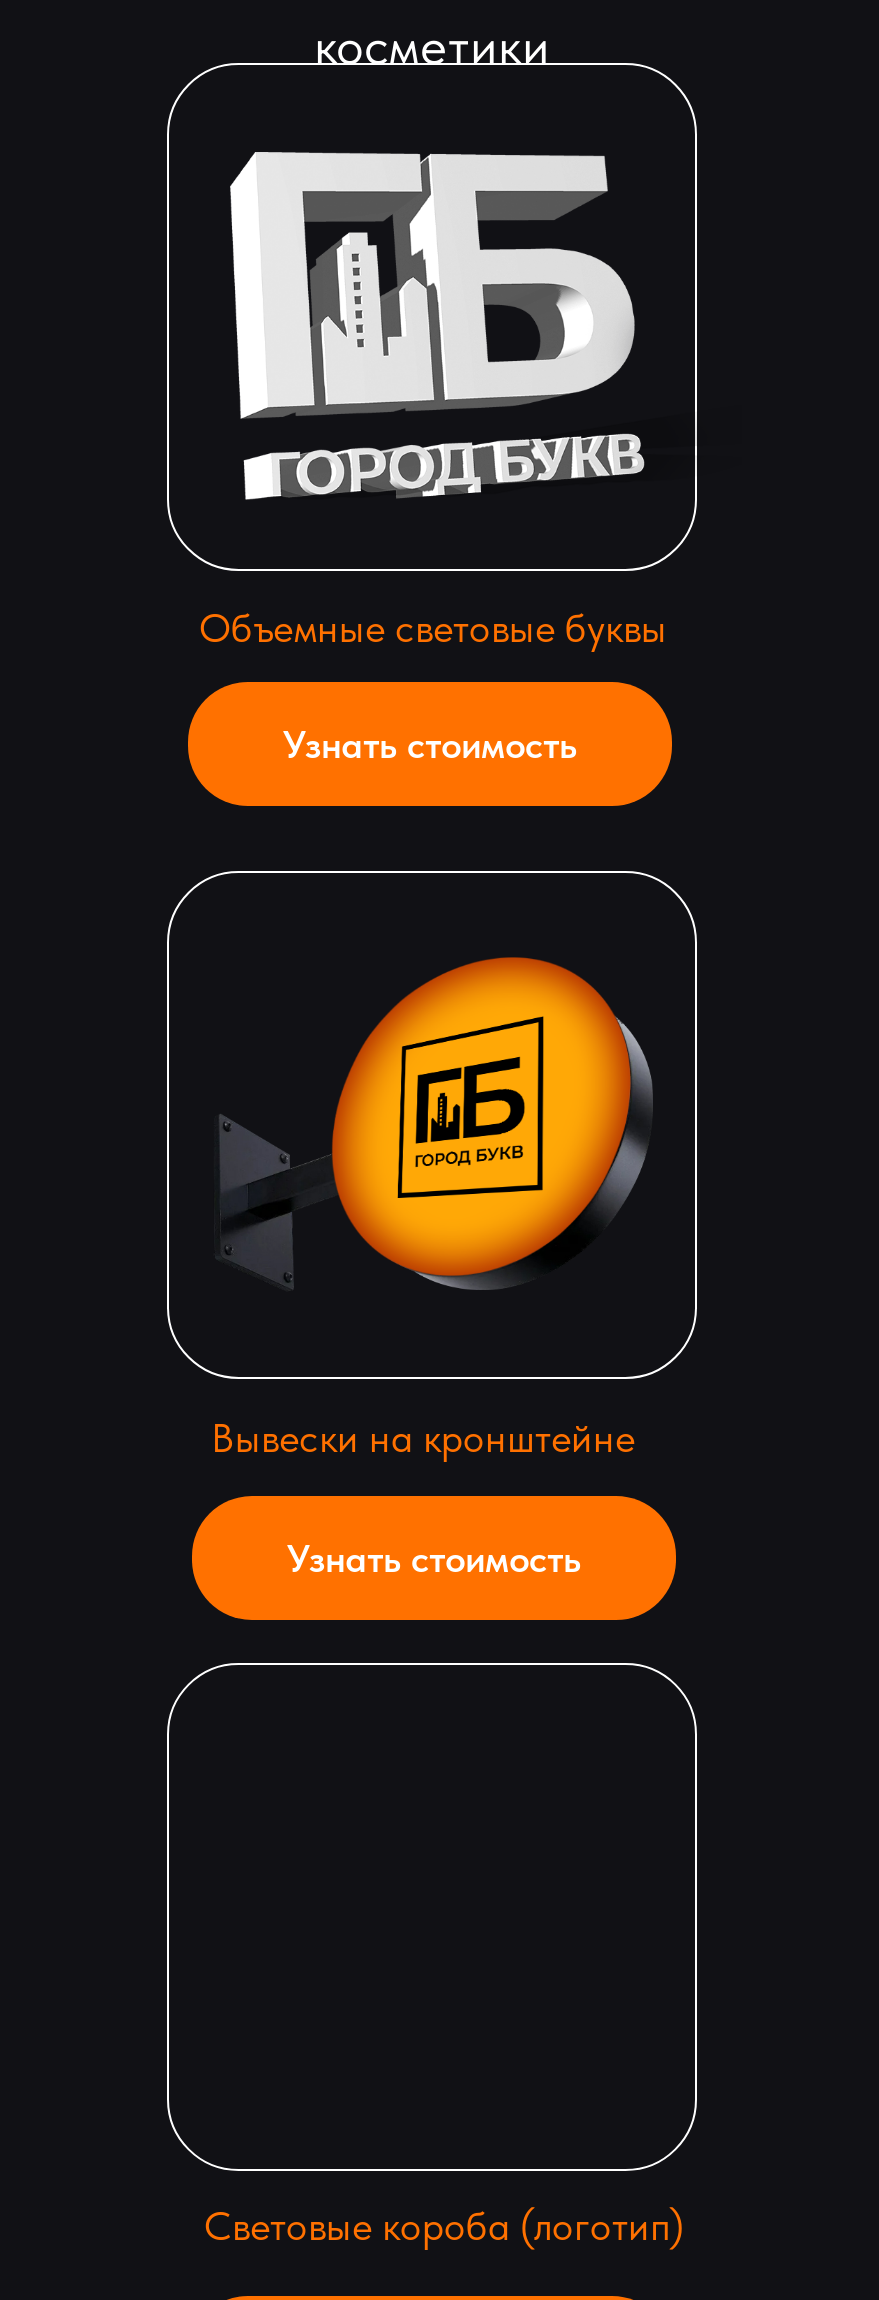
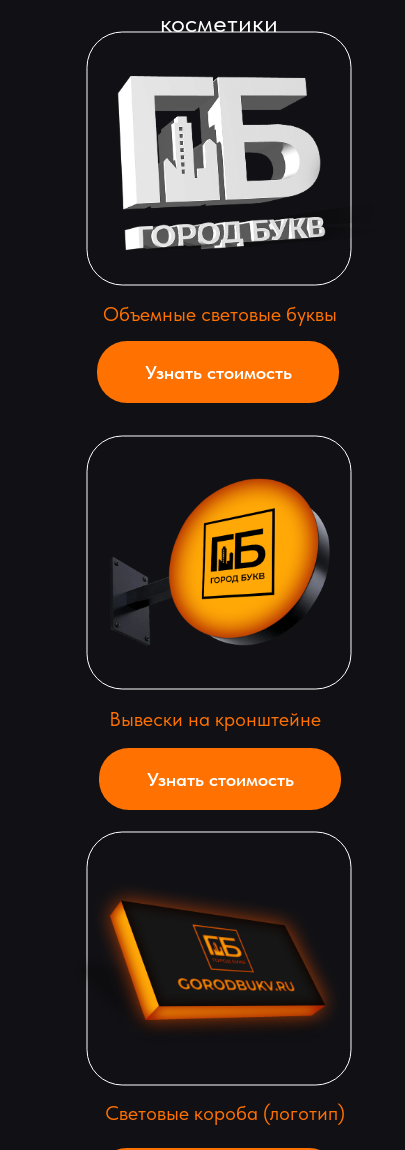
+ [image]
